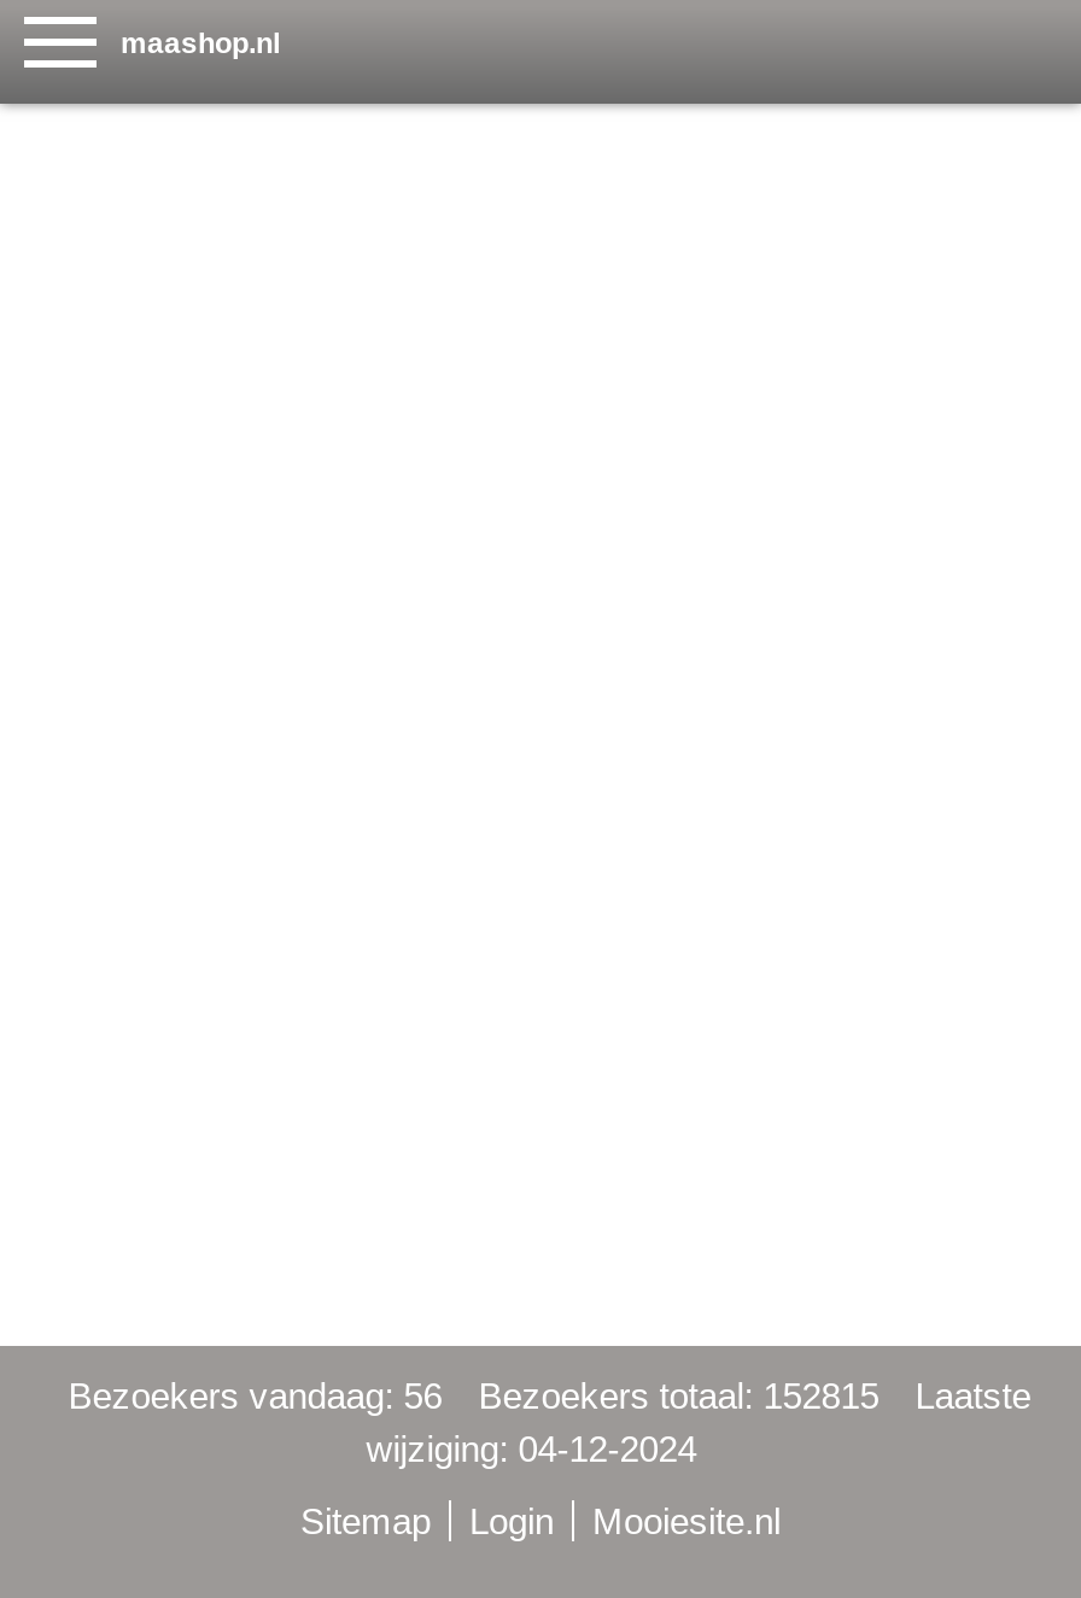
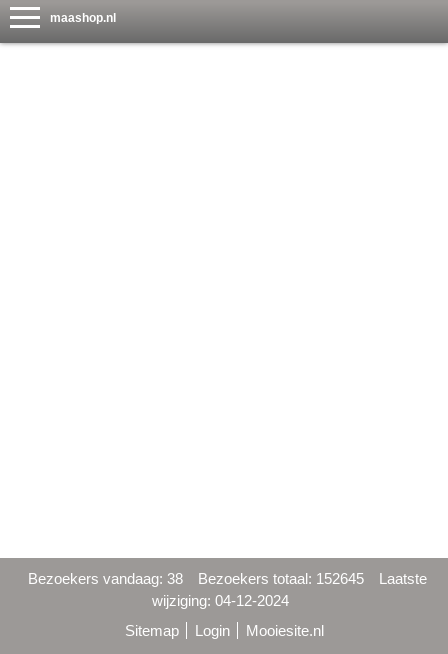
- Bezoekers vandaag: 56
+ Bezoekers vandaag: 38

- Bezoekers totaal: 152815
+ Bezoekers totaal: 152645
